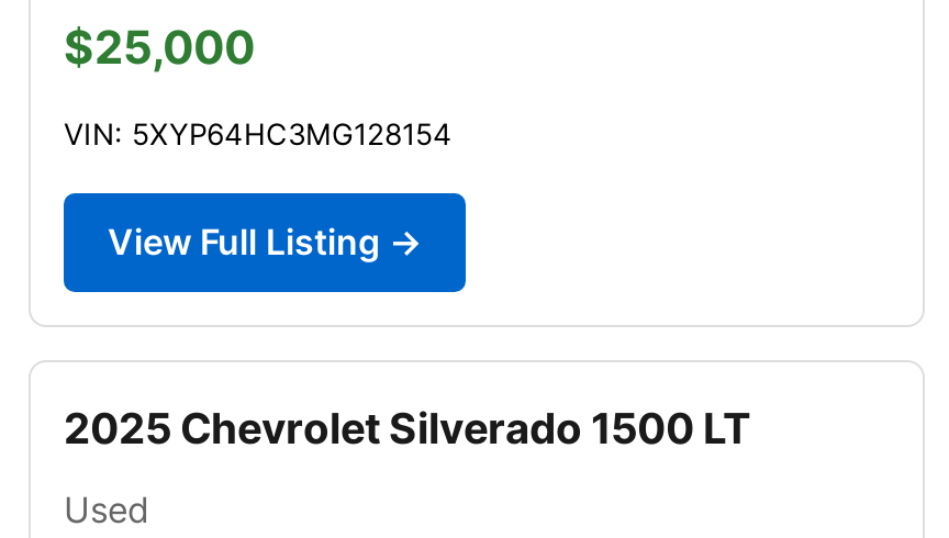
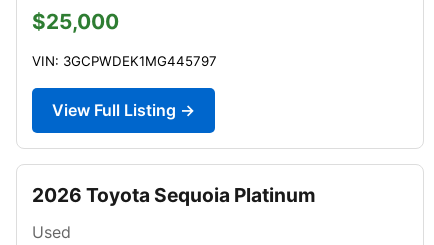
- VIN: 5XYP64HC3MG128154
+ VIN: 3GCPWDEK1MG445797

- 2025 Chevrolet Silverado 1500 LT
+ 2026 Toyota Sequoia Platinum
